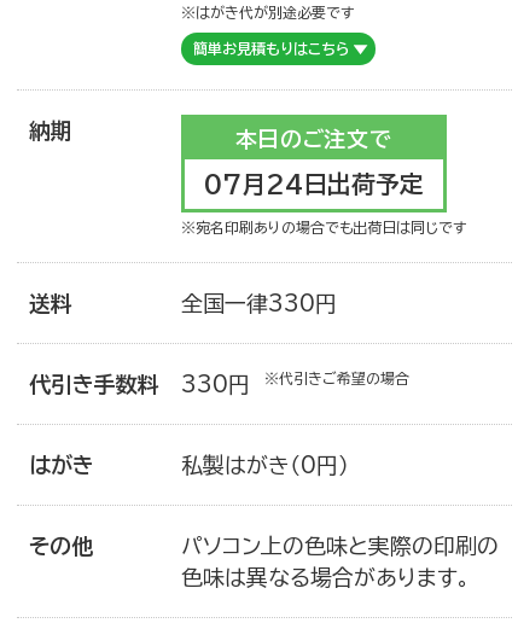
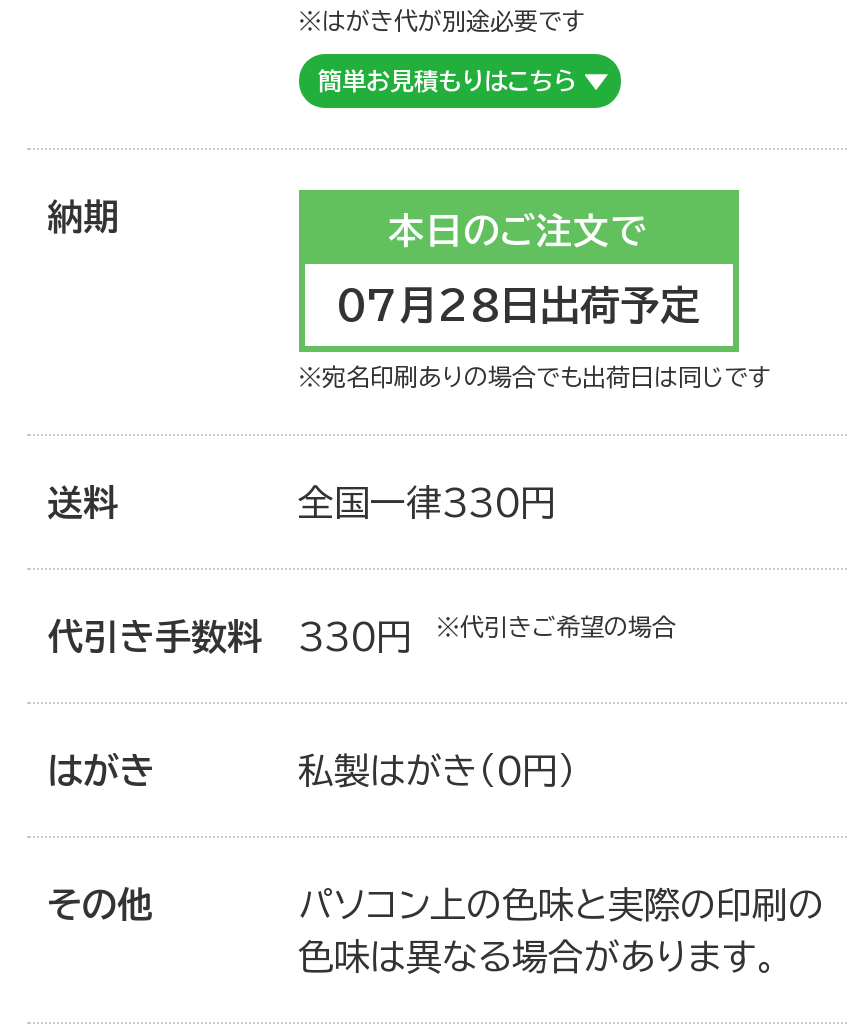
- 07月24日出荷予定
+ 07月28日出荷予定
